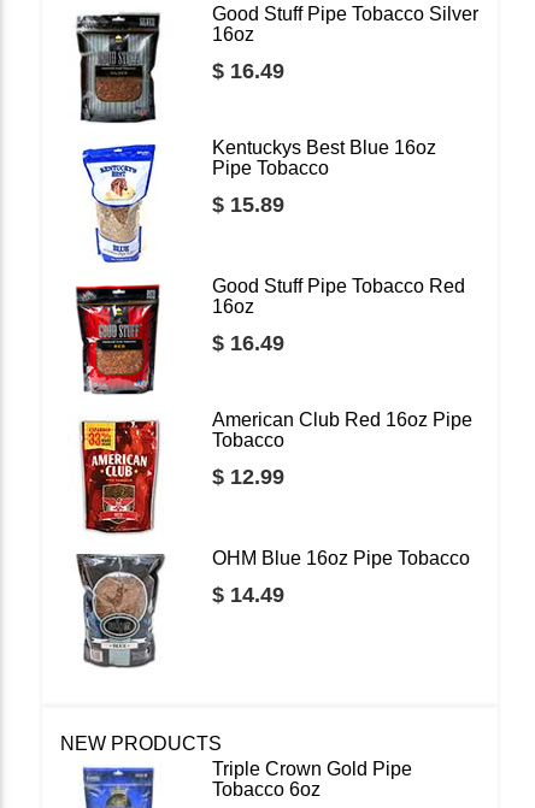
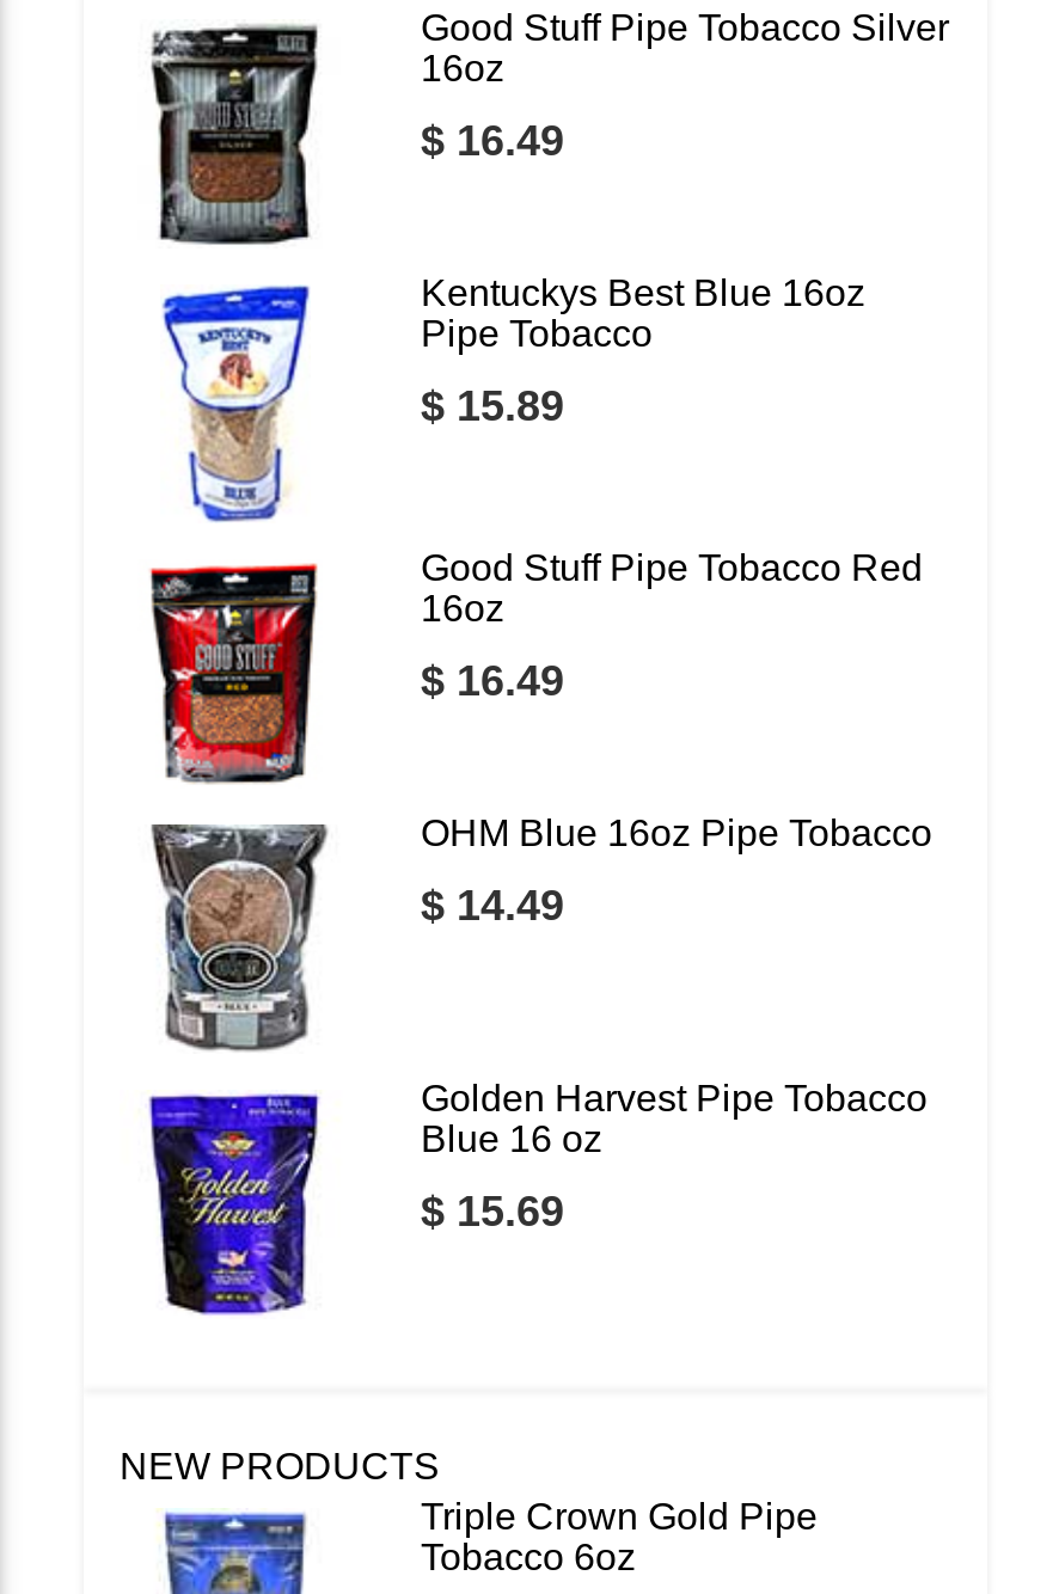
- American Club Red 16oz Pipe
- Tobacco
- $ 12.99

- [image]

moved up: [image] | OHM Blue 16oz Pipe Tobacco | $ 14.49

+ [image]

+ Golden Harvest Pipe Tobacco
+ Blue 16 oz
+ $ 15.69
